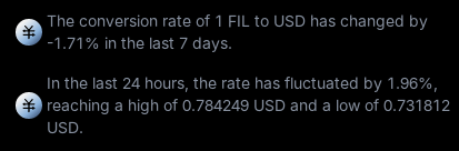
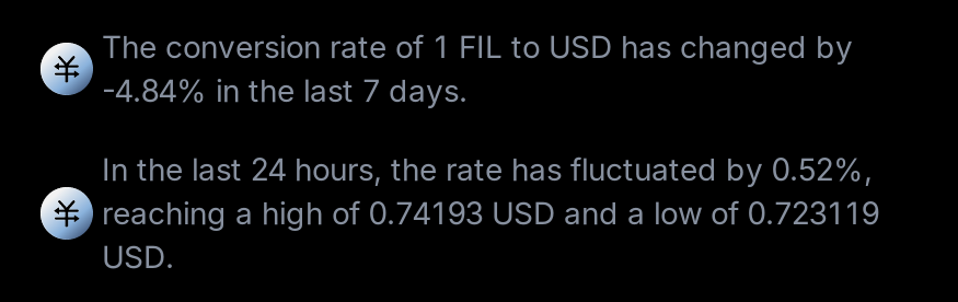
- -1.71% in the last 7 days.
+ -4.84% in the last 7 days.

- In the last 24 hours, the rate has fluctuated by 1.96%,
+ In the last 24 hours, the rate has fluctuated by 0.52%,

- reaching a high of 0.784249 USD and a low of 0.731812
+ reaching a high of 0.74193 USD and a low of 0.723119
